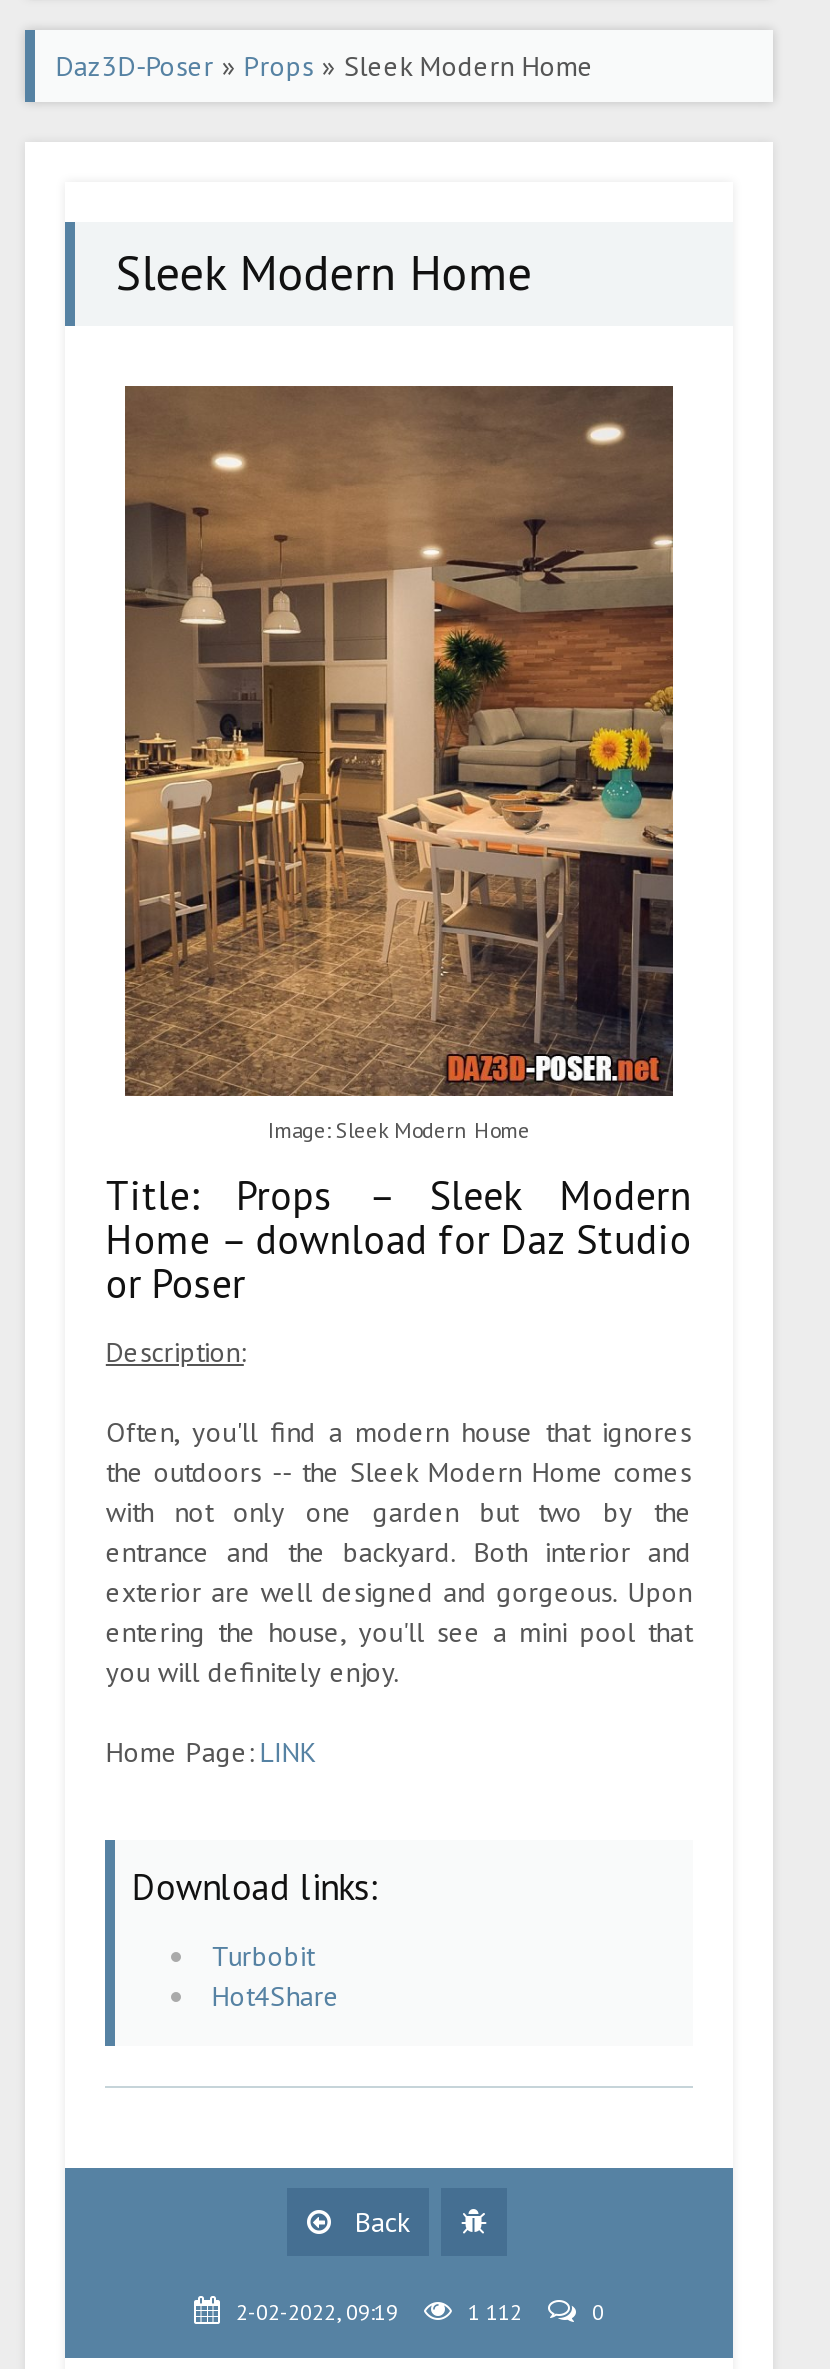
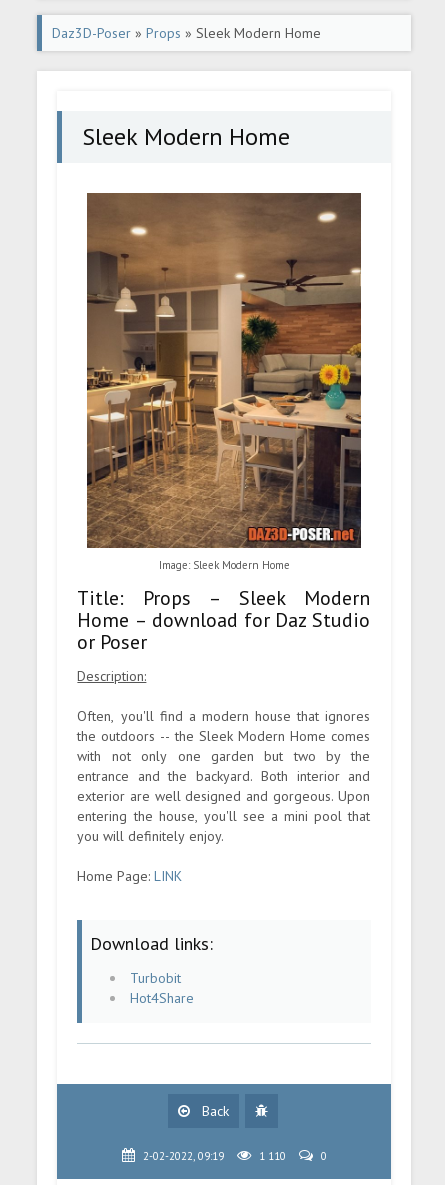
- 1 112
+ 1 110
